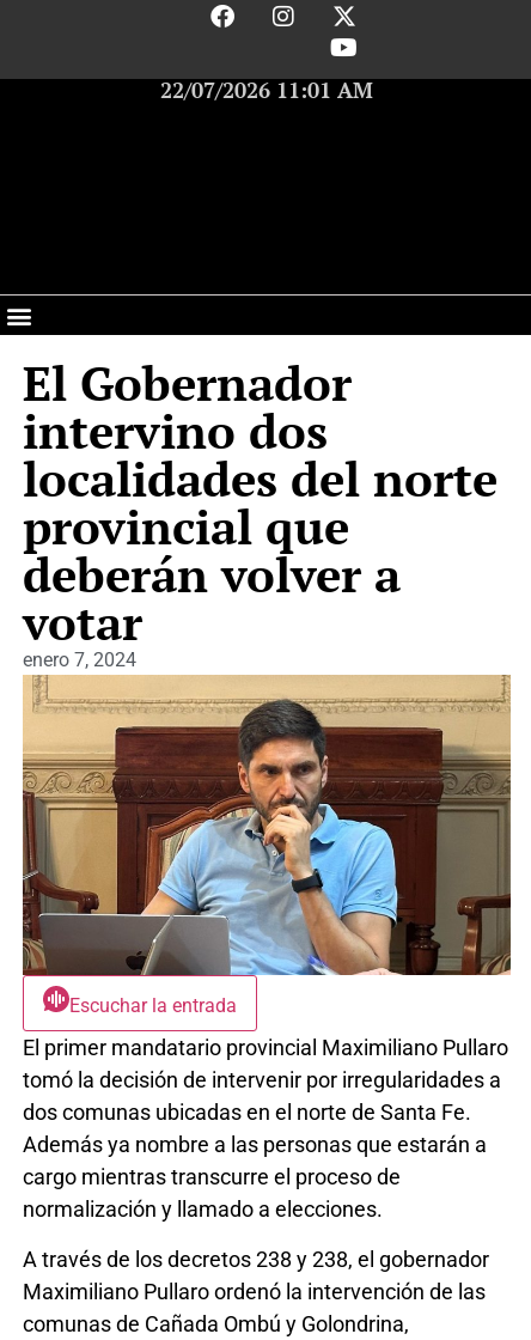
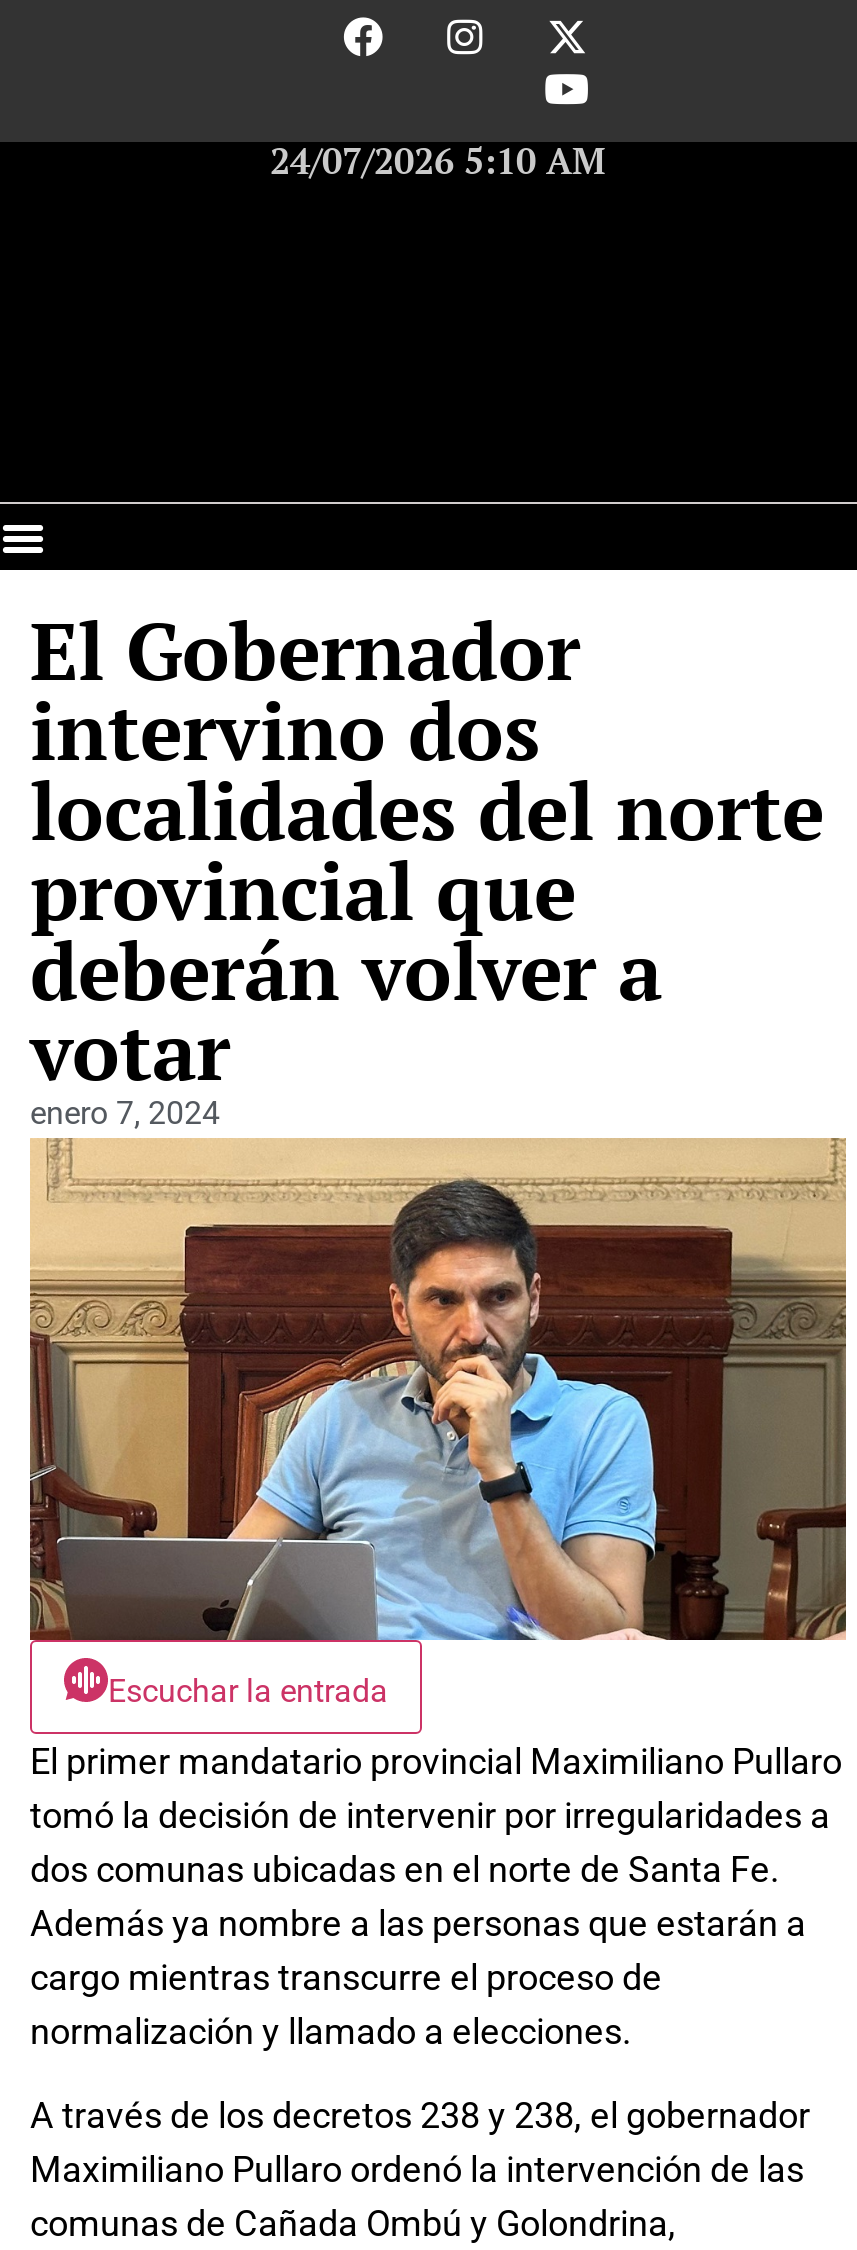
- 22/07/2026 11:01 AM
+ 24/07/2026 5:10 AM
